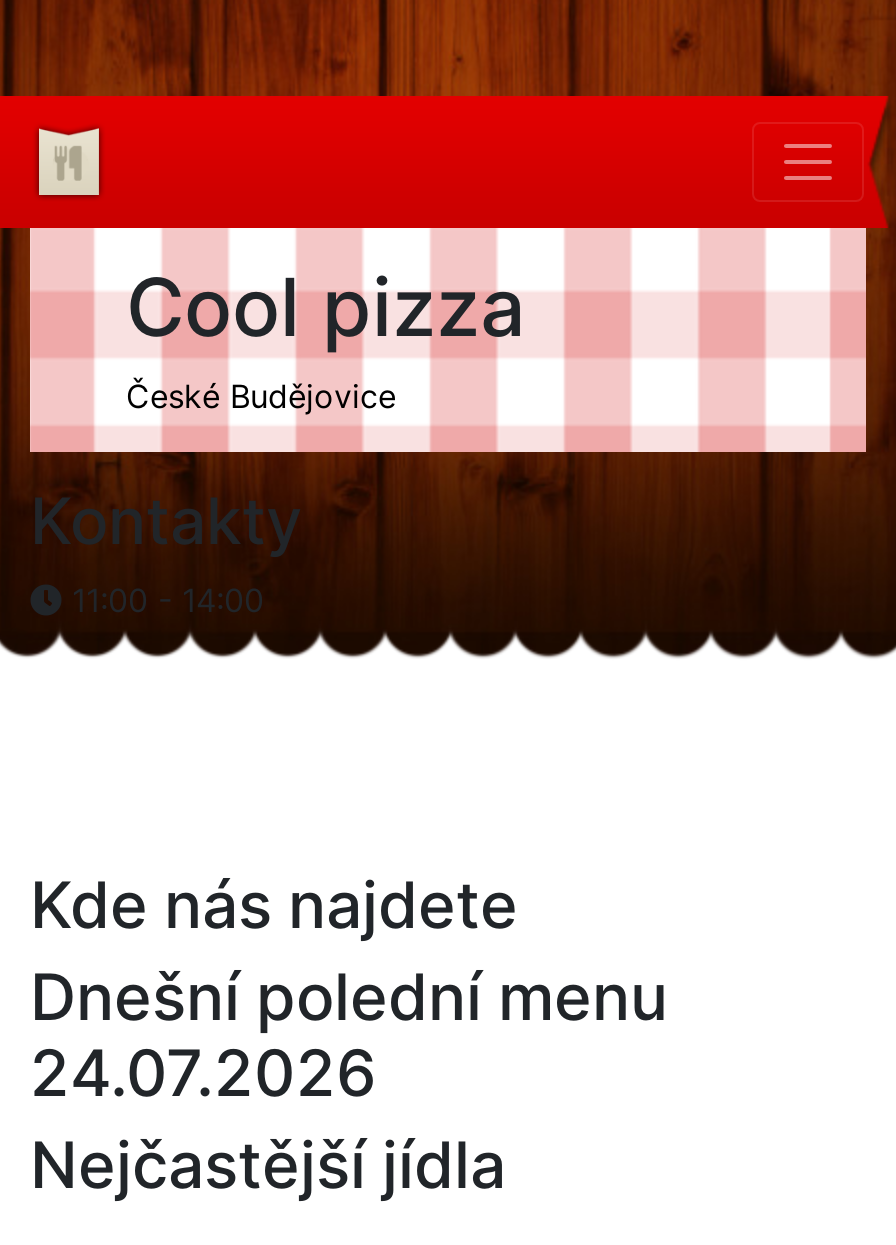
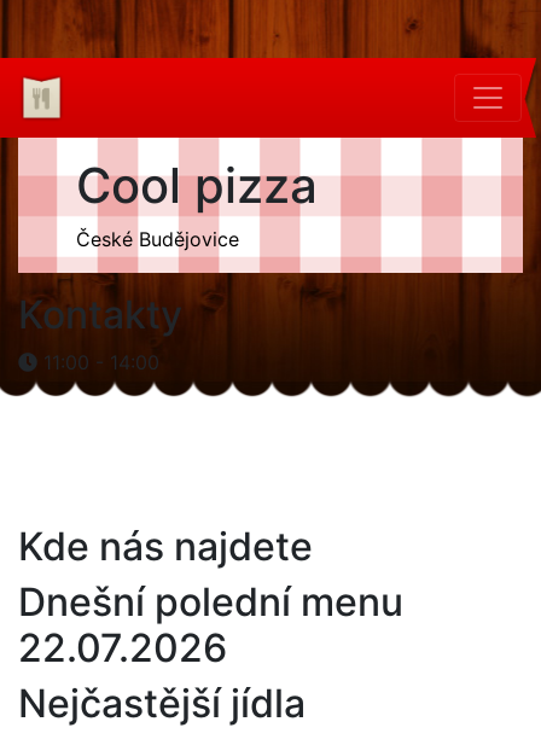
- 24.07.2026
+ 22.07.2026
